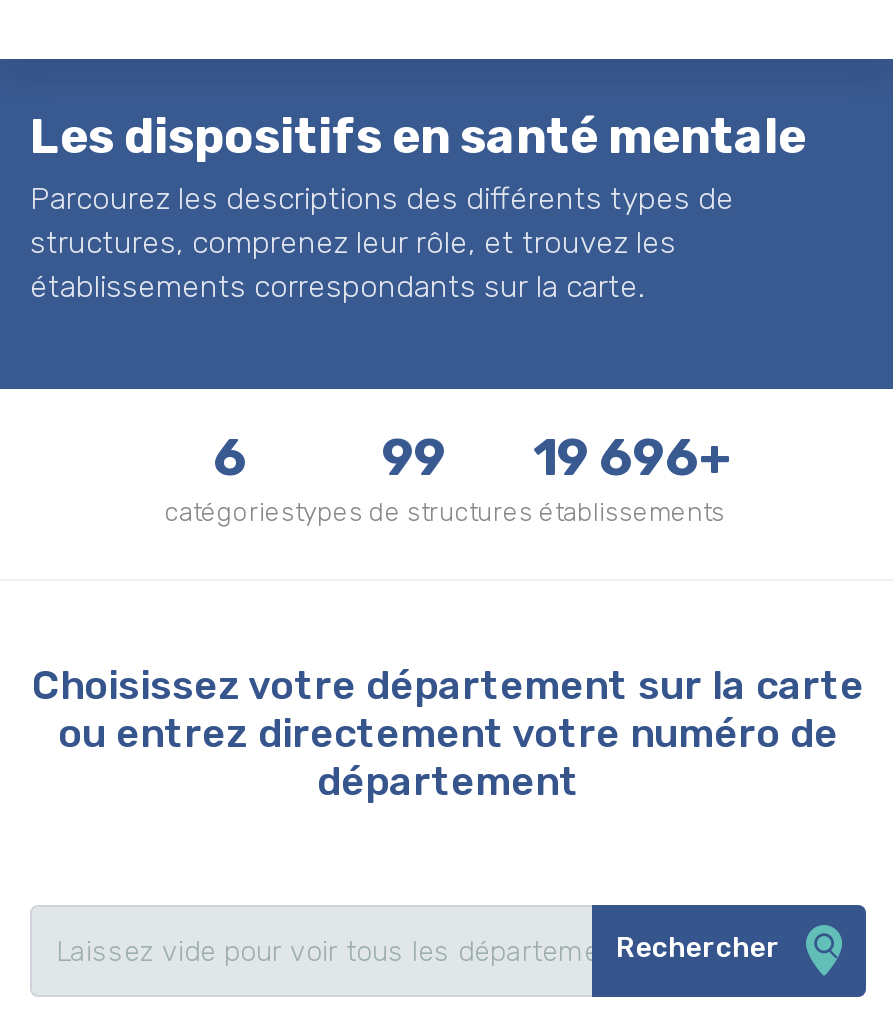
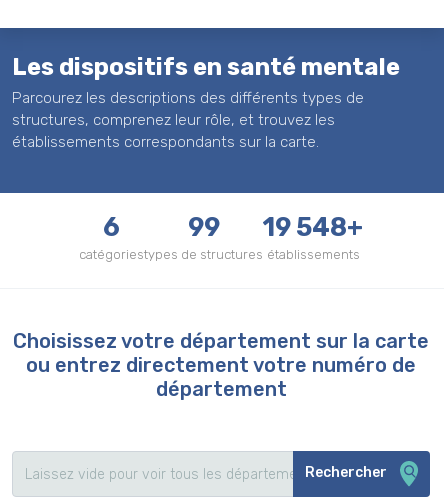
- 99 19 696+
+ 99 19 548+
